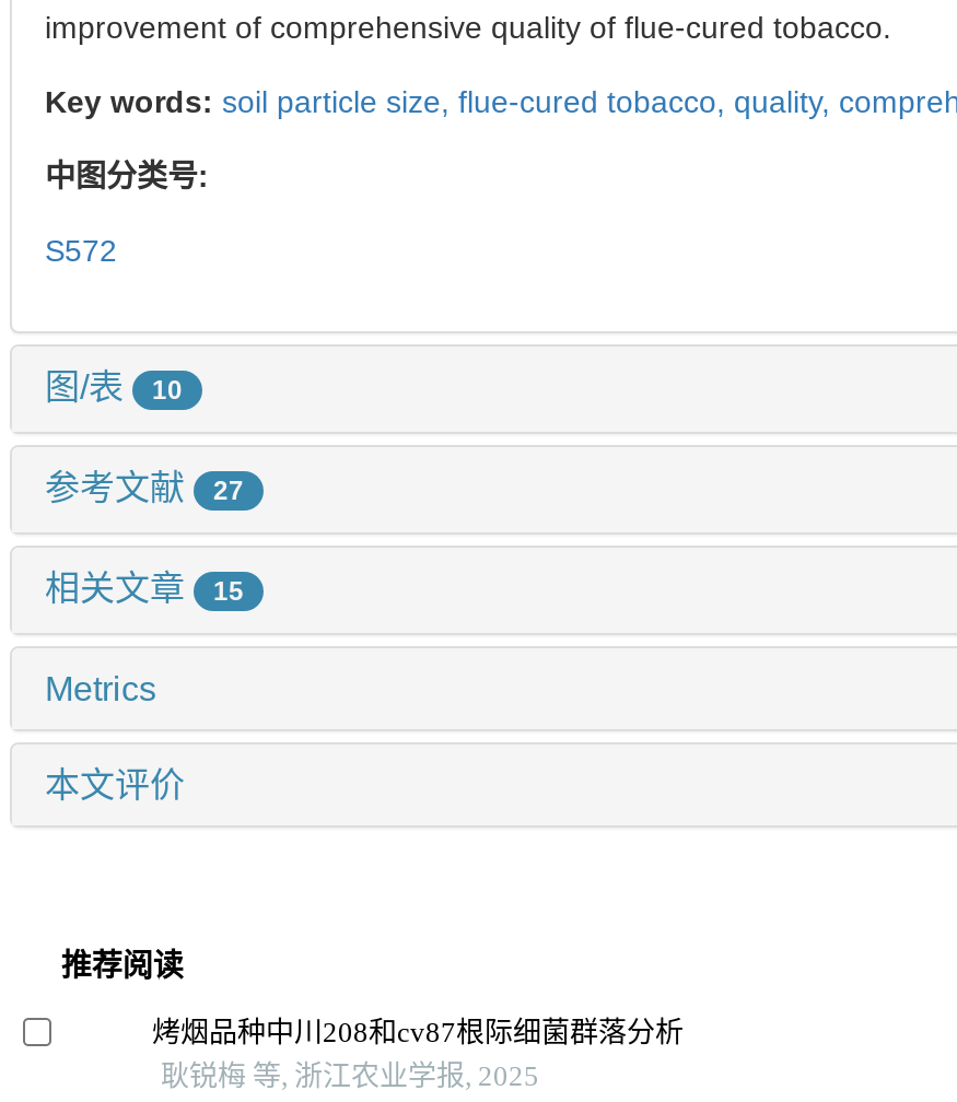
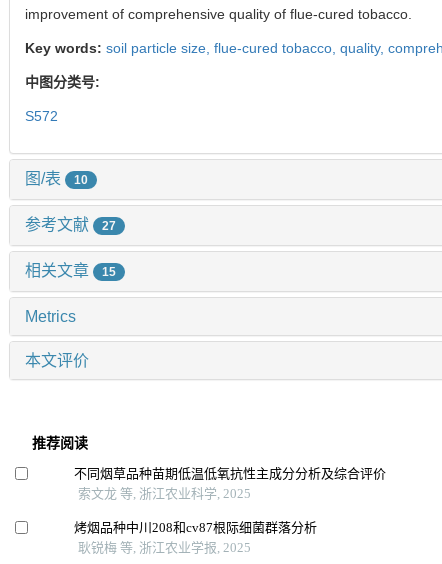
+ 不同烟草品种苗期低温低氧抗性主成分分析及综合评价
+ 索文龙 等, 浙江农业科学, 2025
